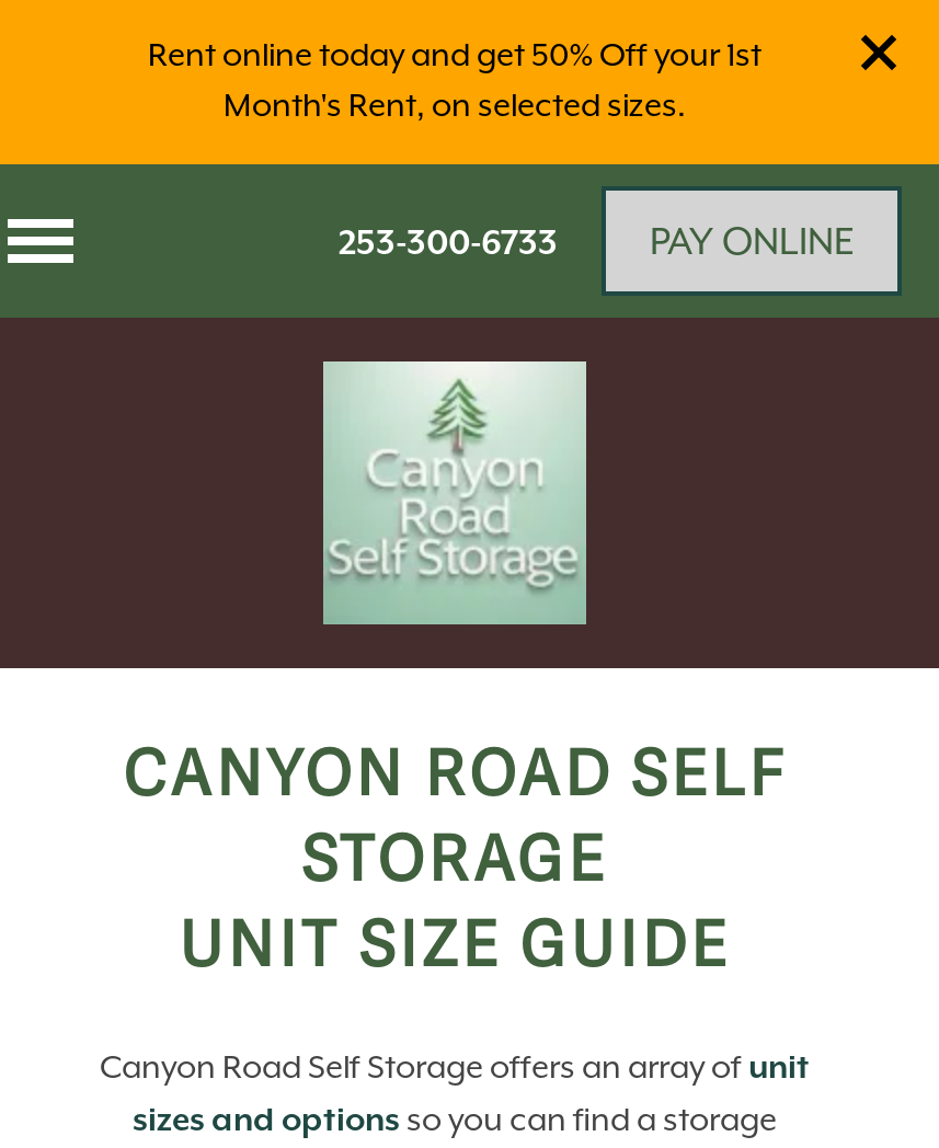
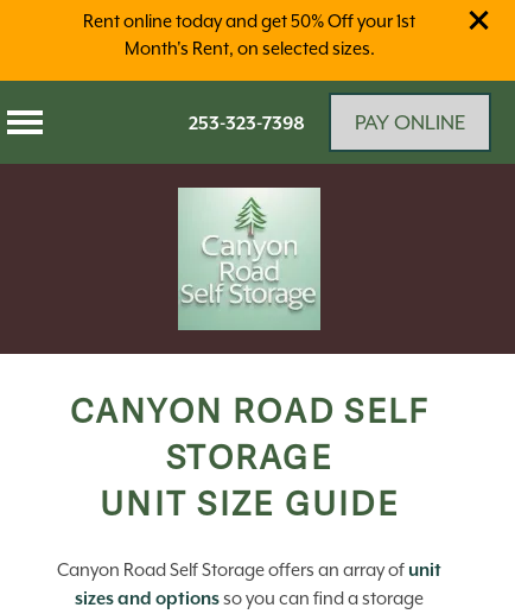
- 253-300-6733
+ 253-323-7398
